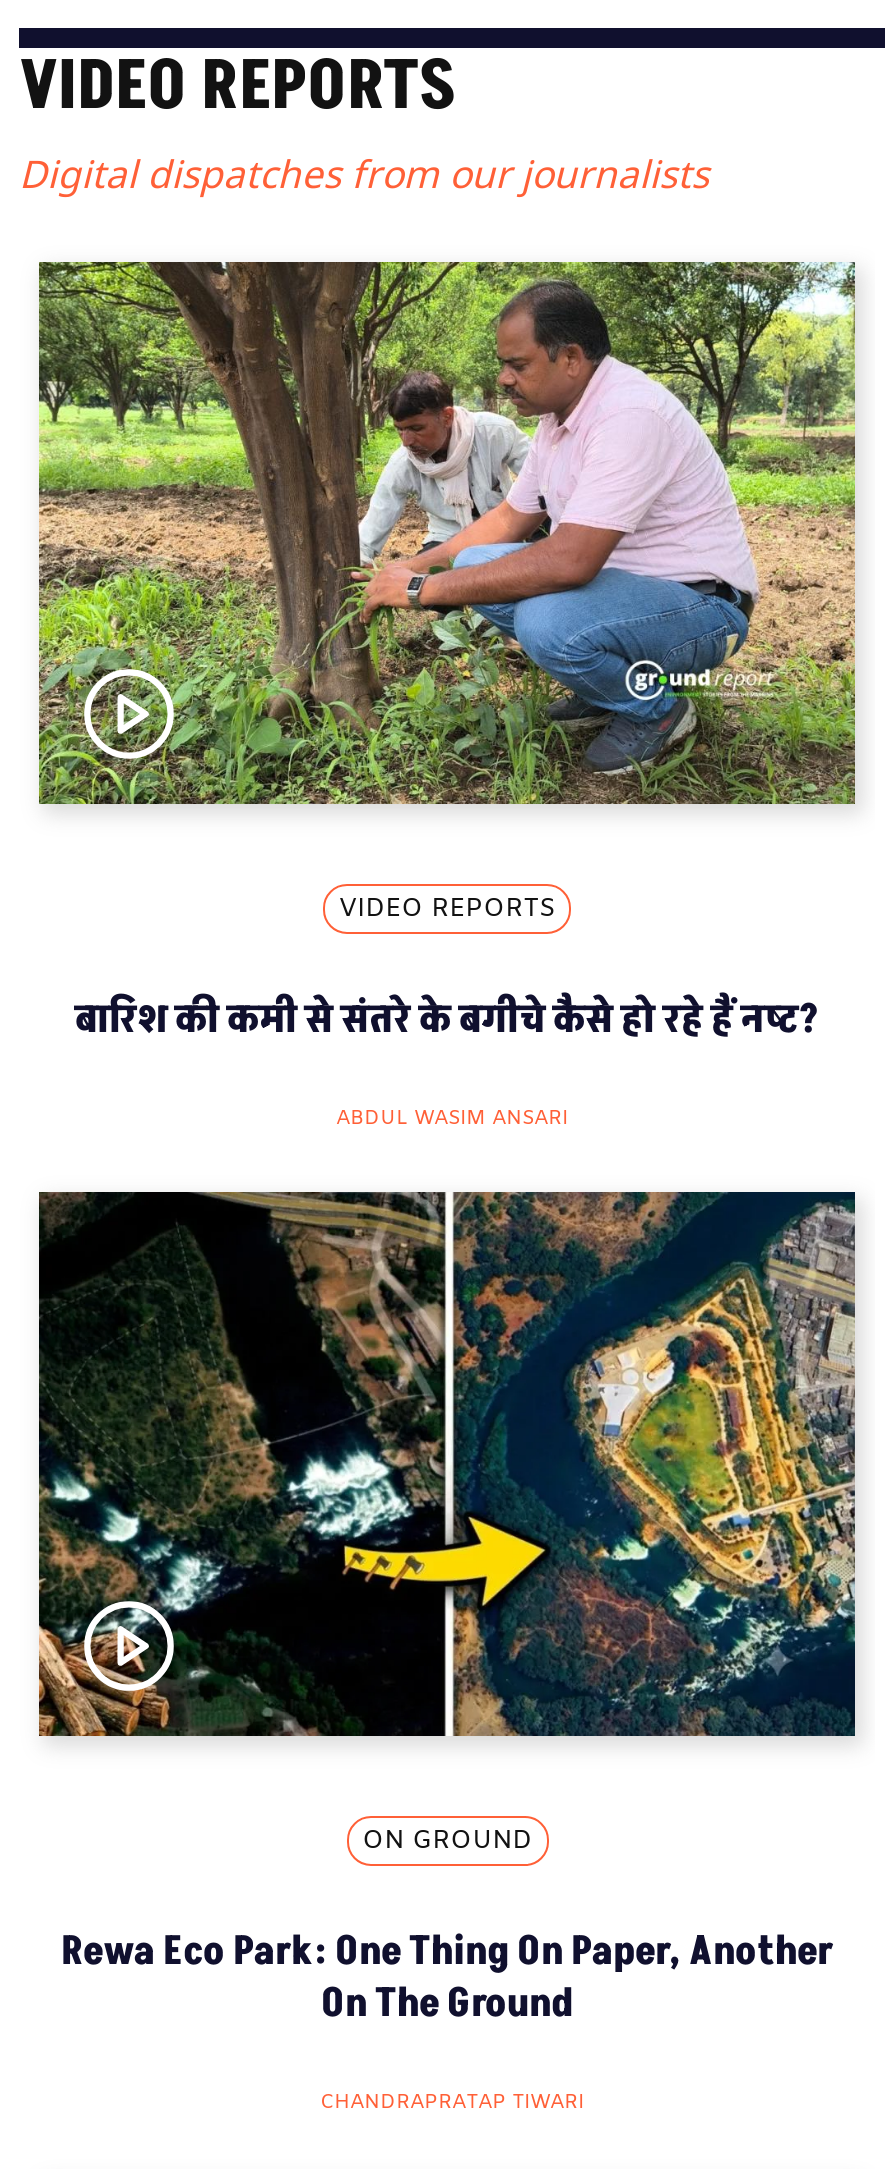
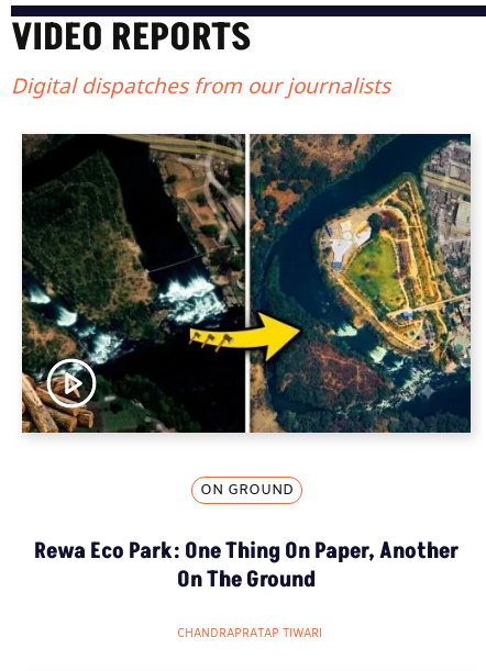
- [image]

- VIDEO REPORTS
- बारिश की कमी से संतरे के बगीचे कैसे हो रहे हैं नष्ट?
- ABDUL WASIM ANSARI
